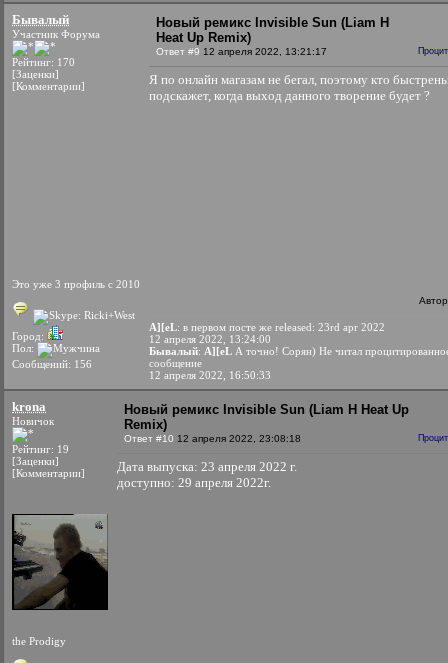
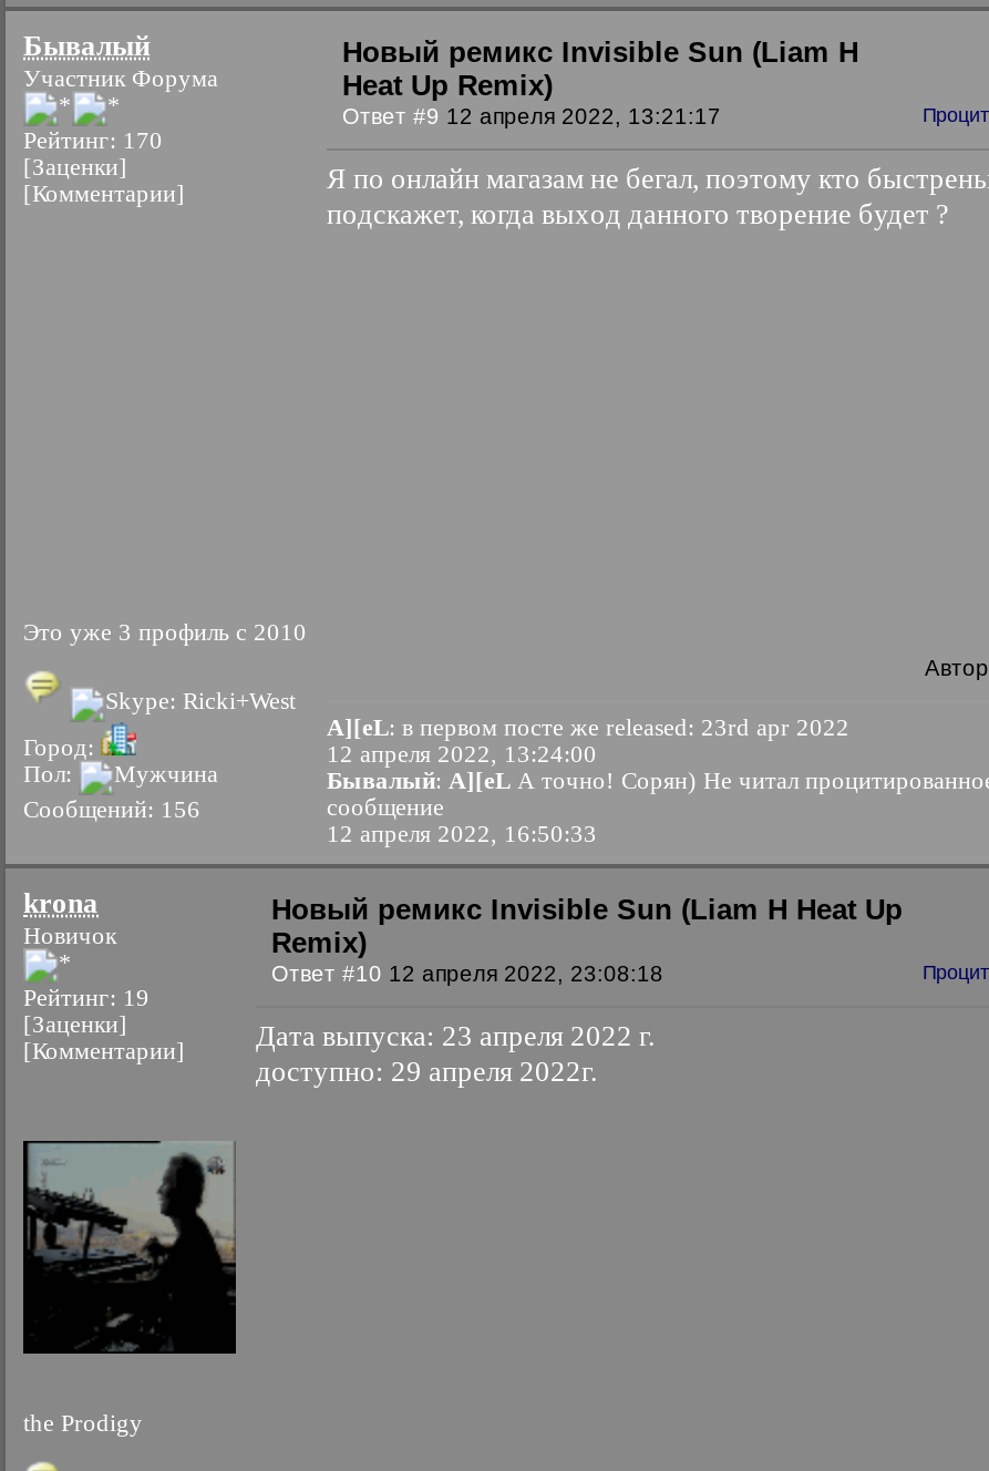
- [image]
+ [image]
